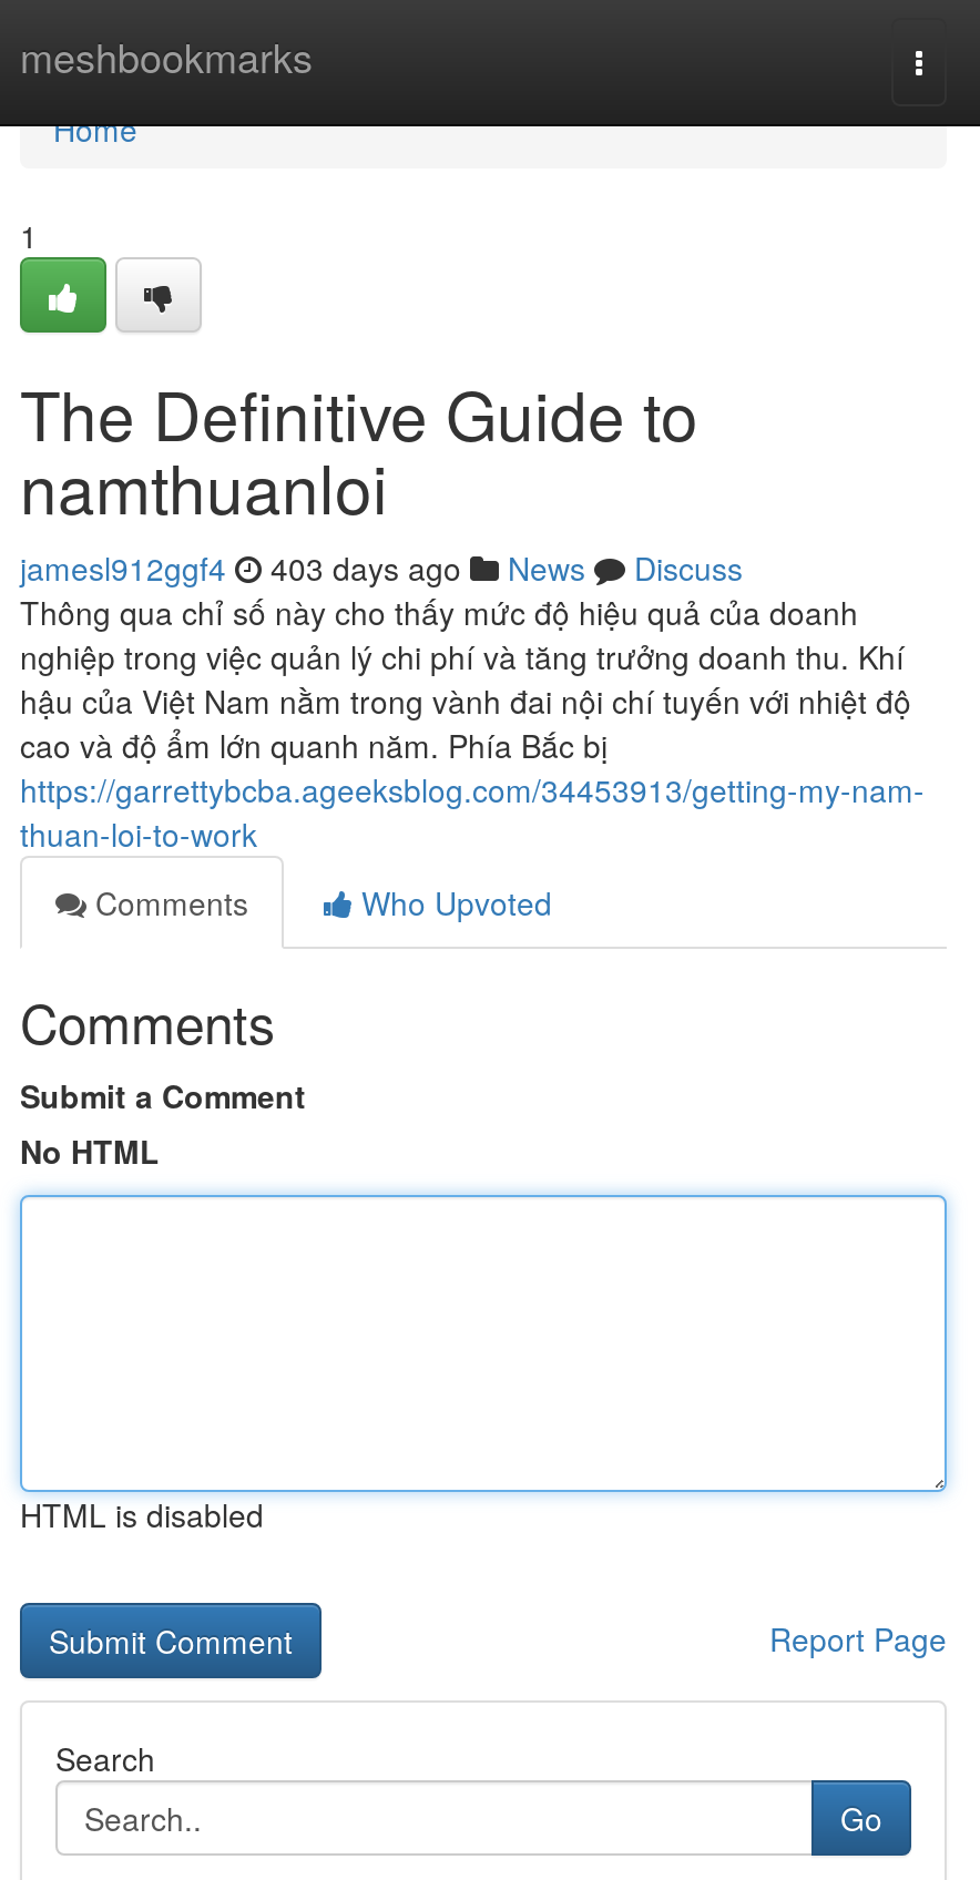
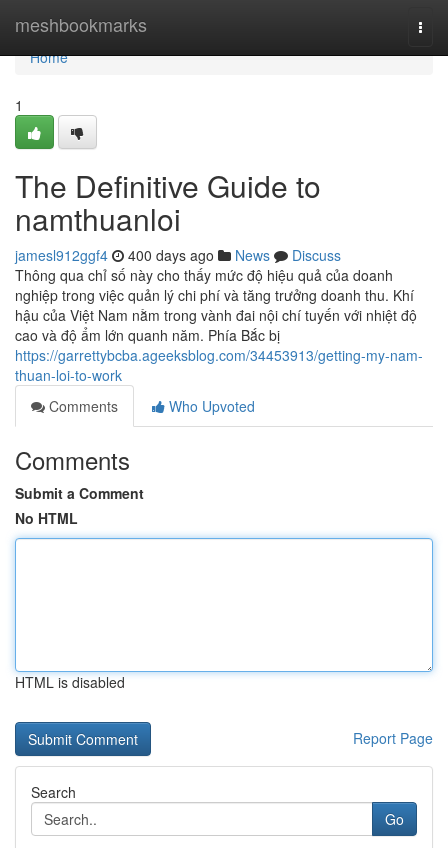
- jamesl912ggf4 403 days ago News Discuss
+ jamesl912ggf4 400 days ago News Discuss
